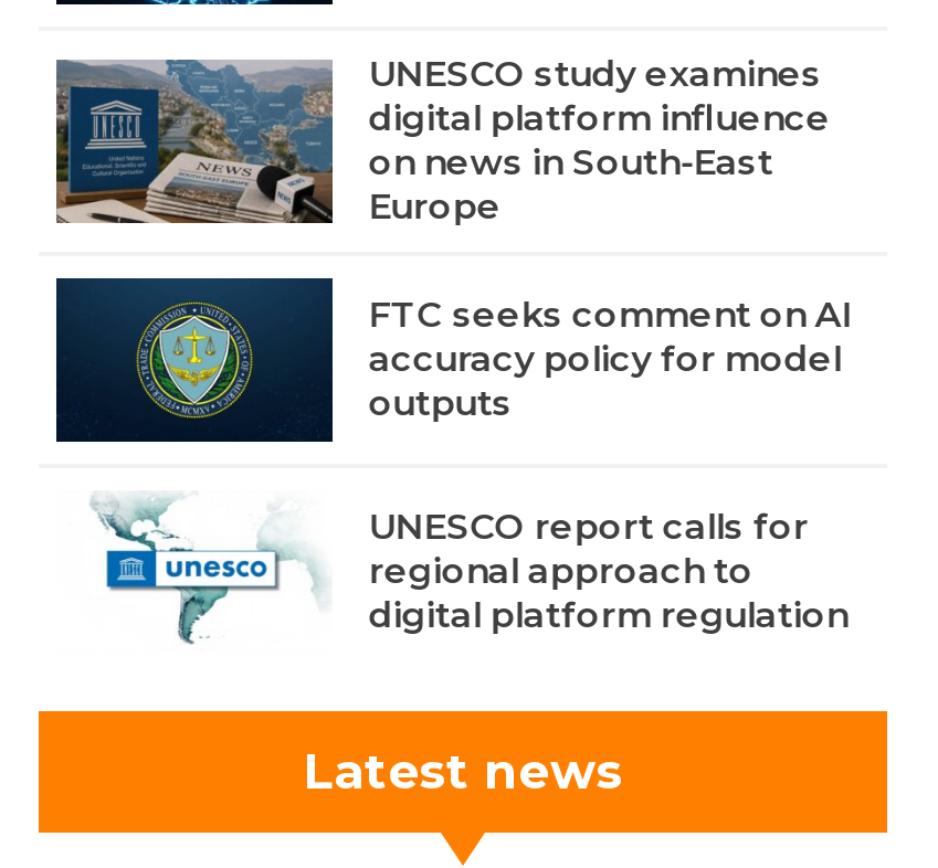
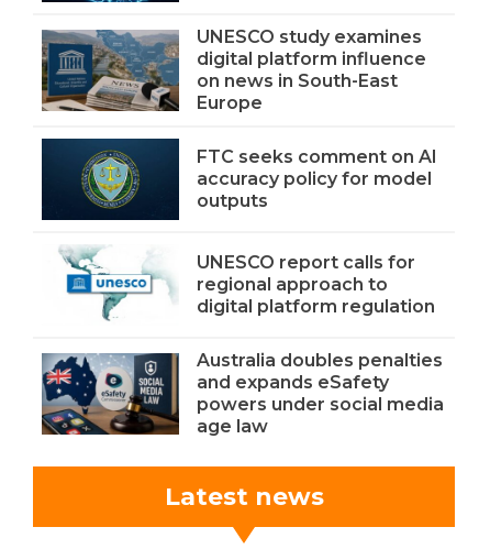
+ [image]
+ Australia doubles penalties
+ and expands eSafety
+ powers under social media
+ age law
